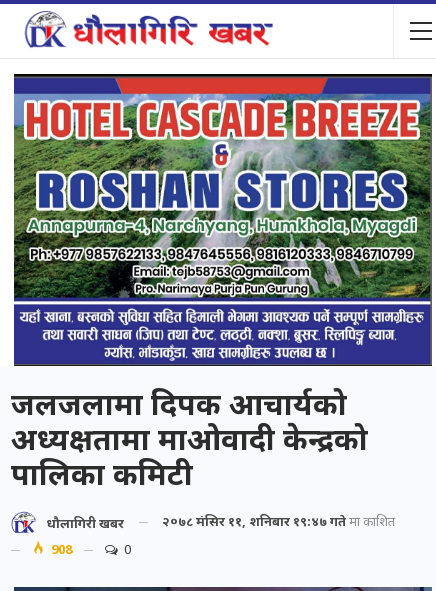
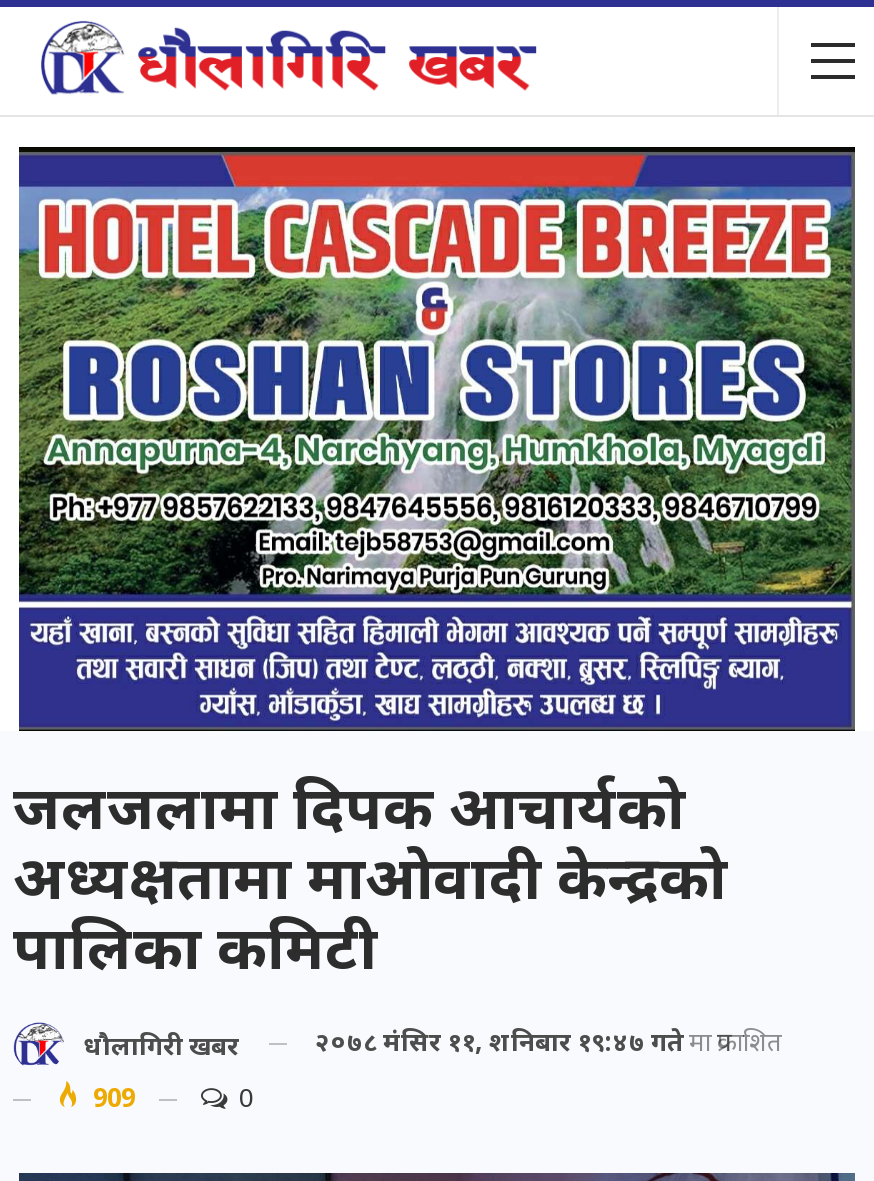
- 908
+ 909
